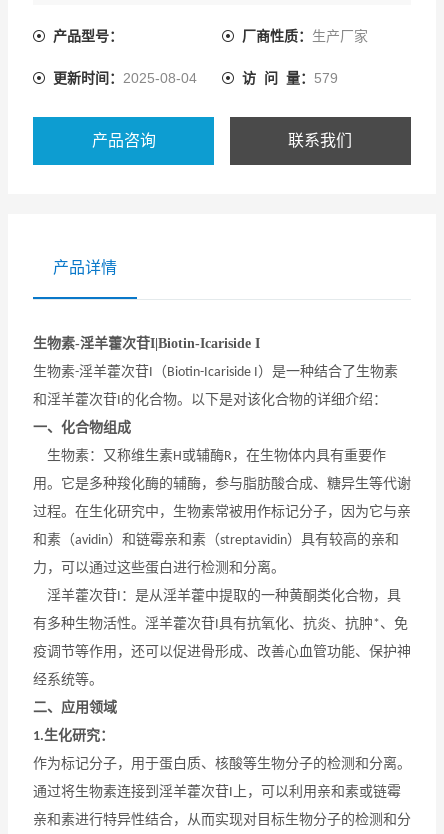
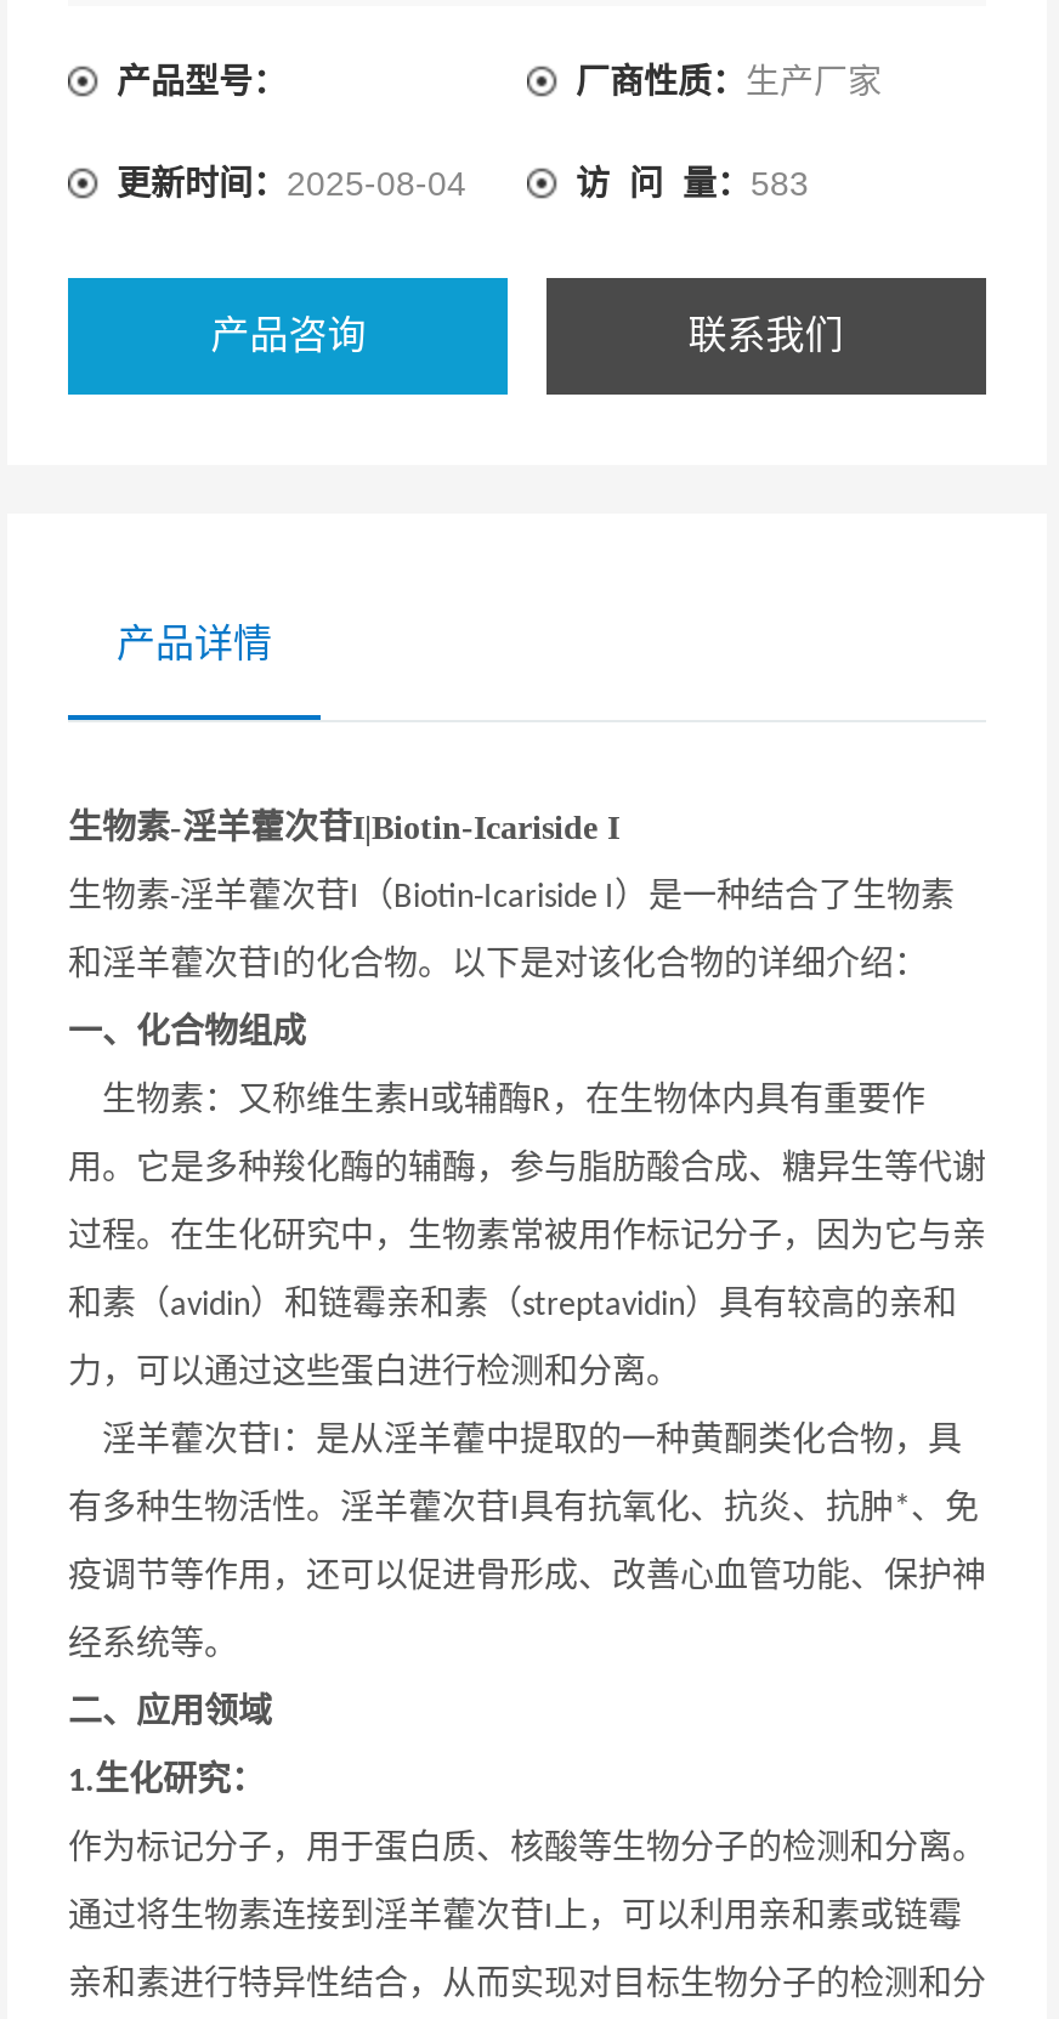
- 访 问 量：579
+ 访 问 量：583
